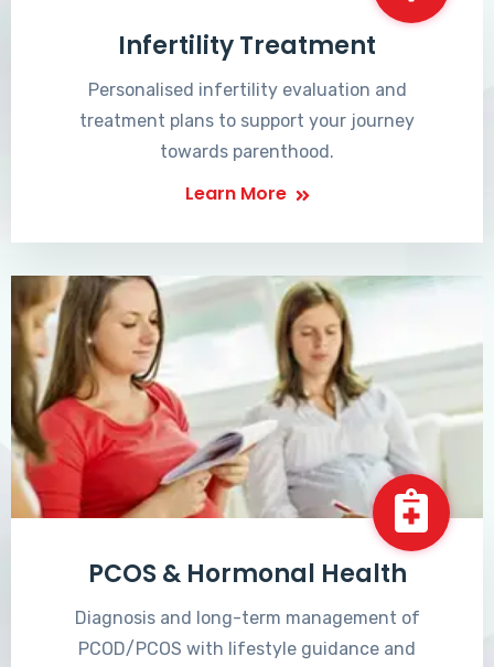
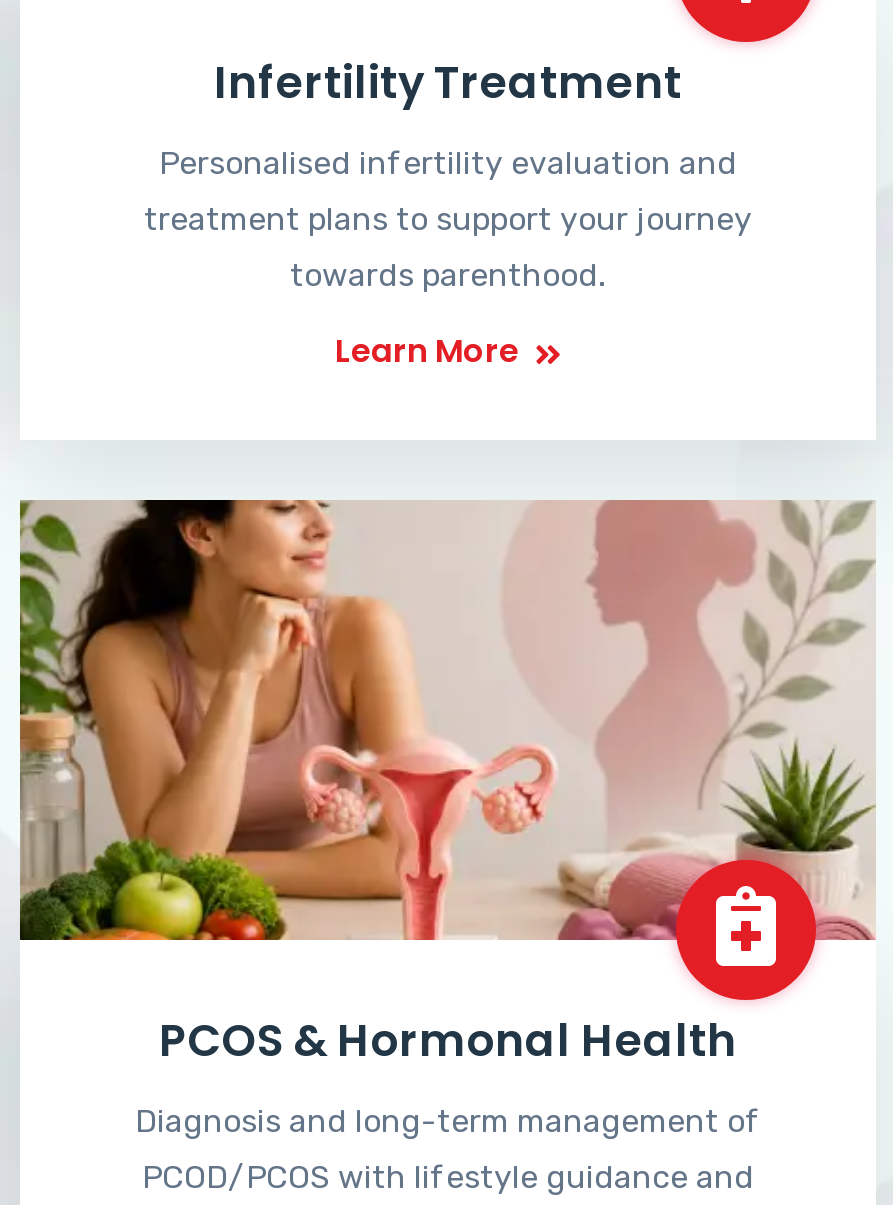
- [image]
+ [image]
